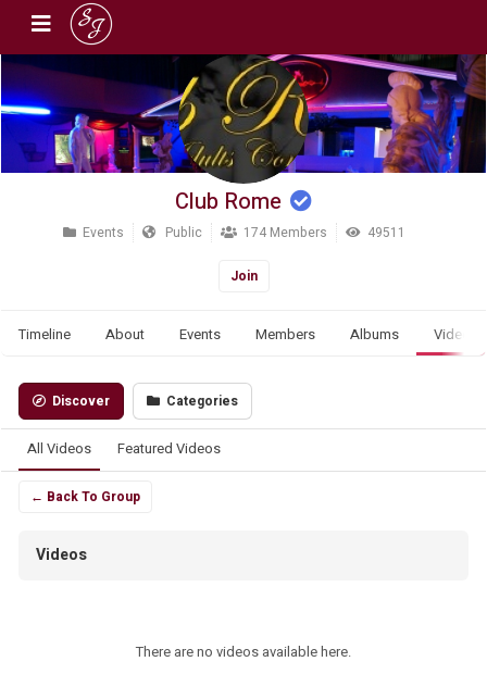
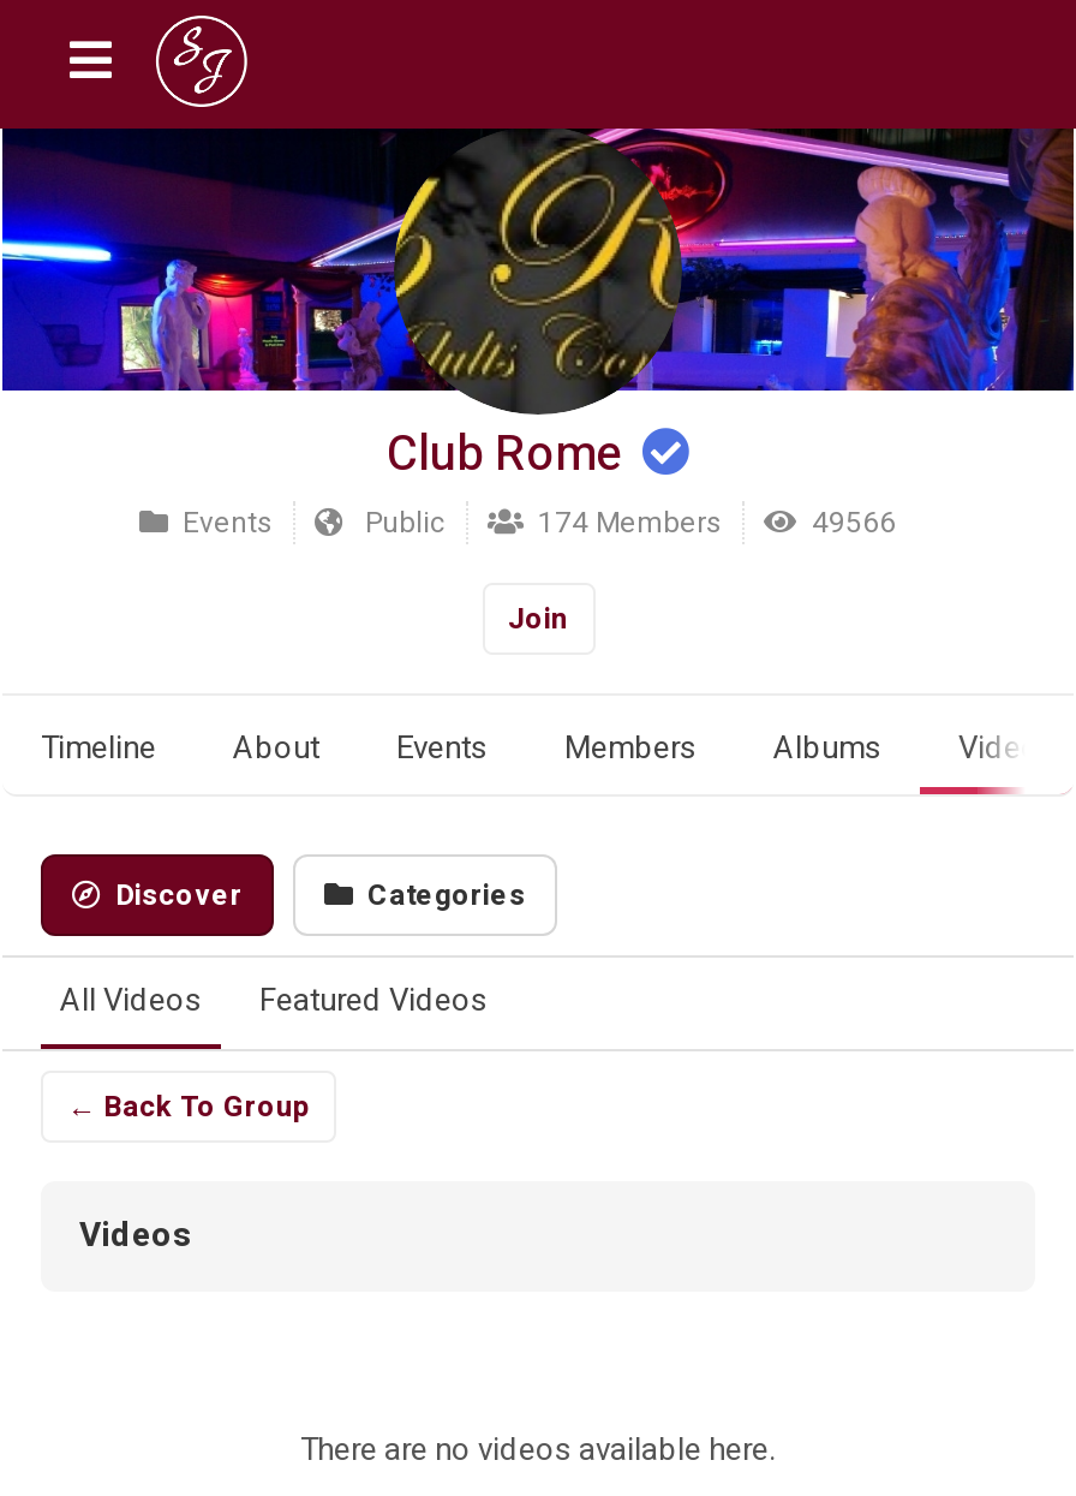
- Events Public 174 Members 49511
+ Events Public 174 Members 49566
